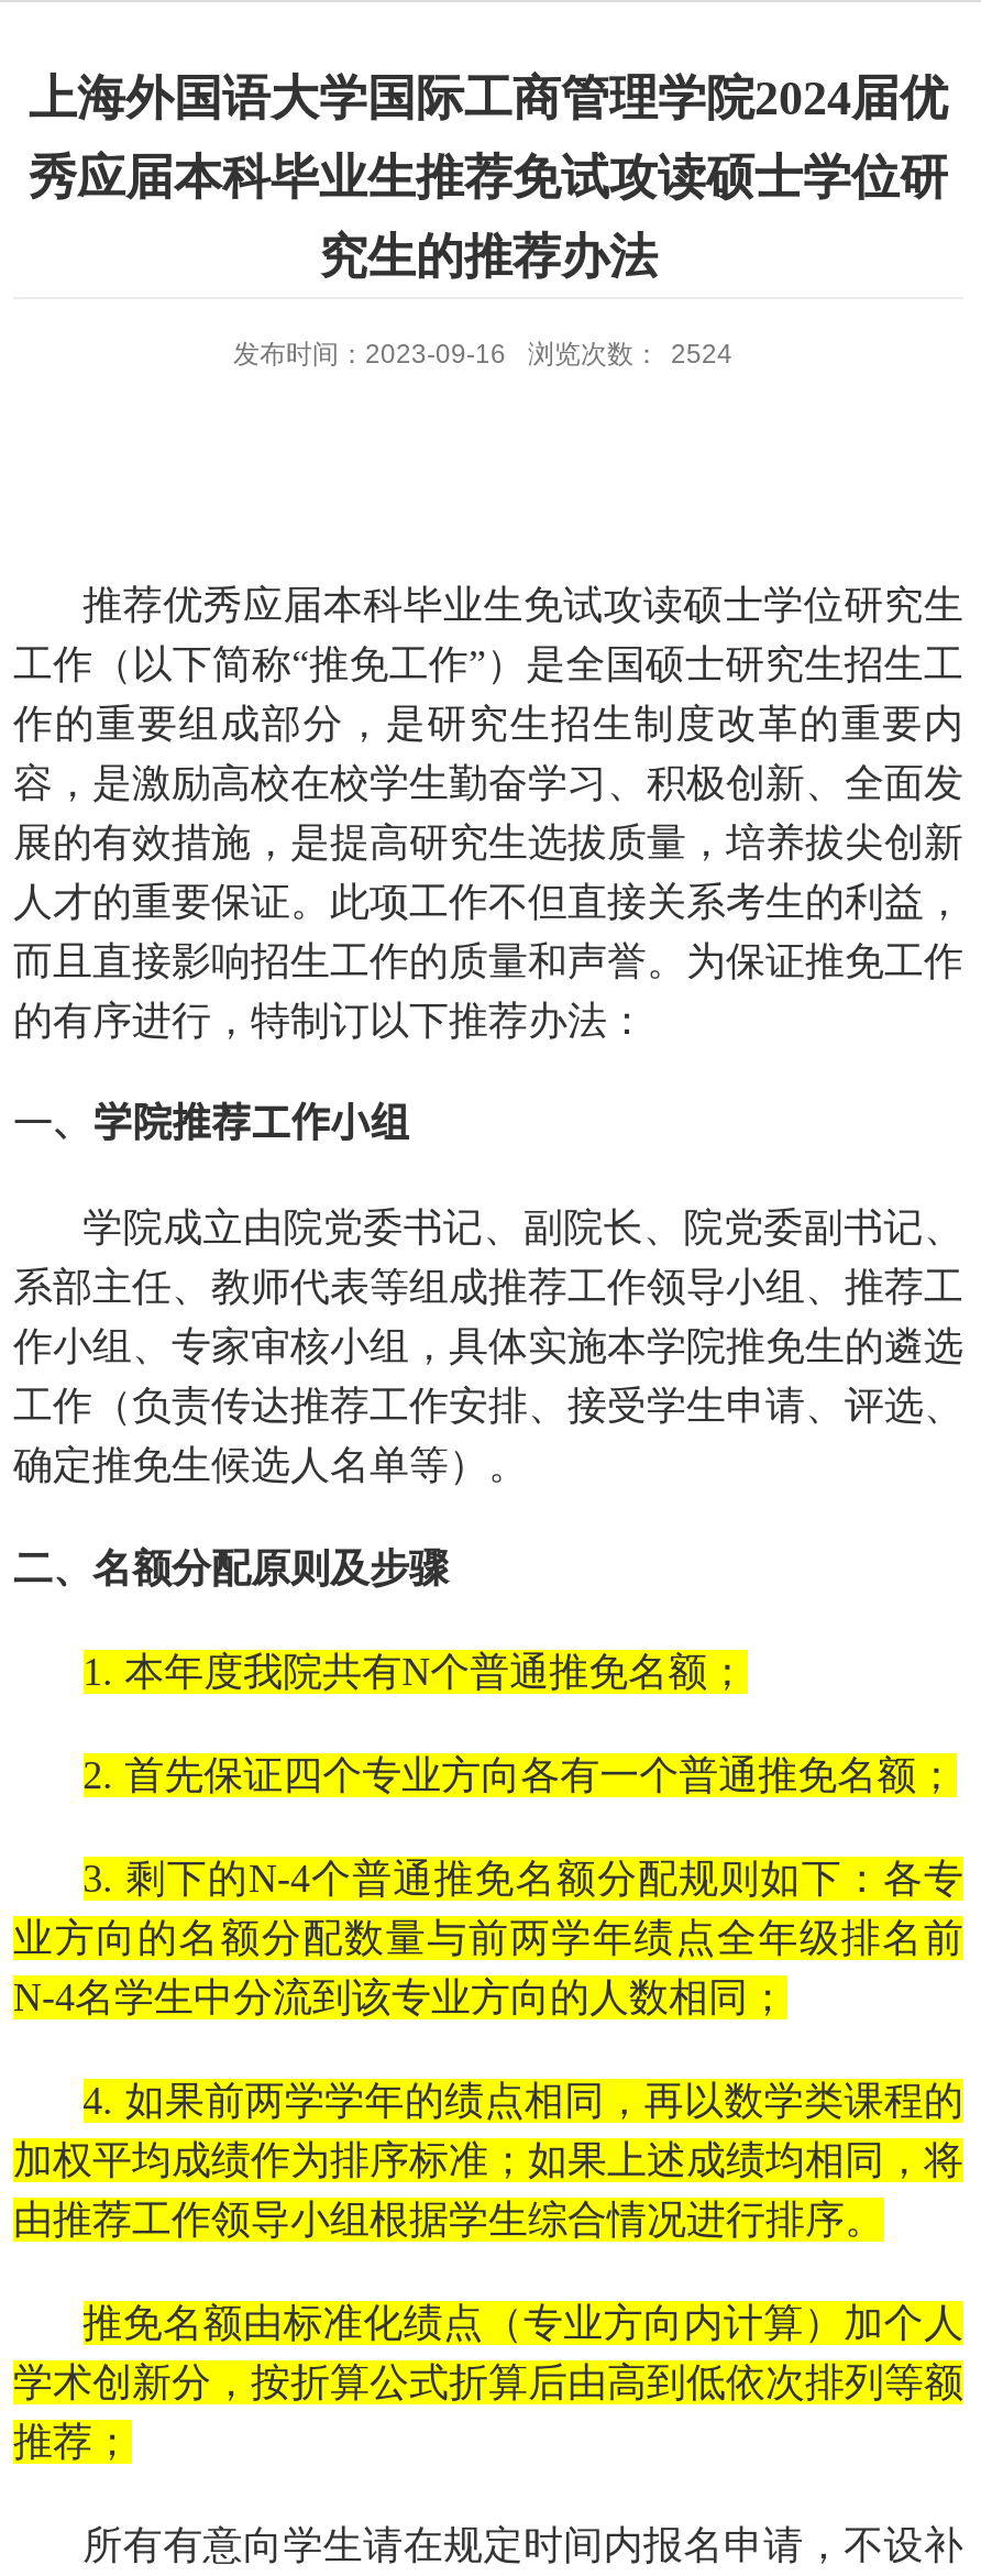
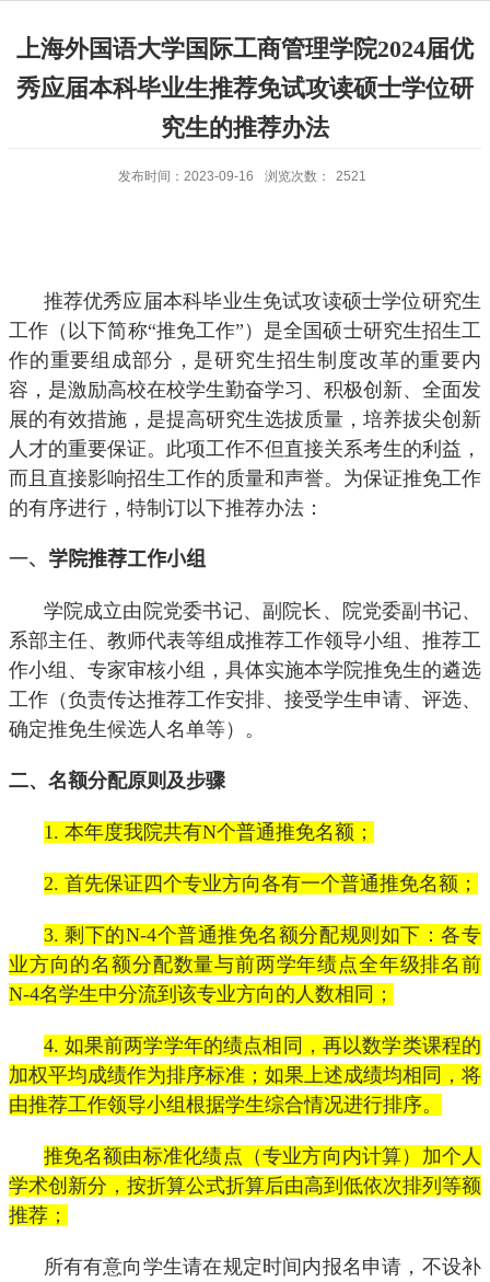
- 发布时间：2023-09-16 浏览次数： 2524
+ 发布时间：2023-09-16 浏览次数： 2521
